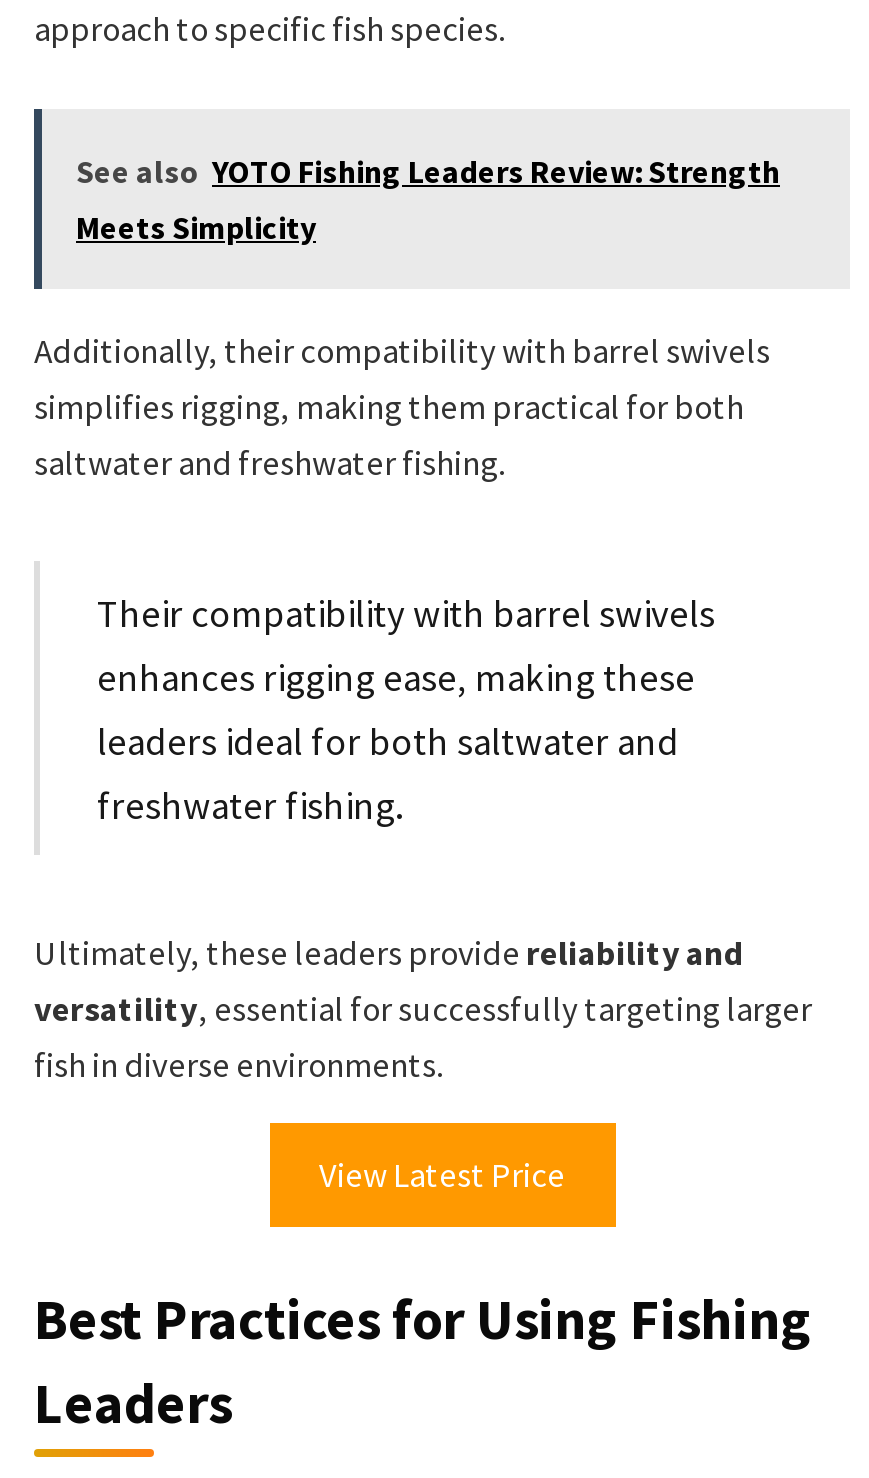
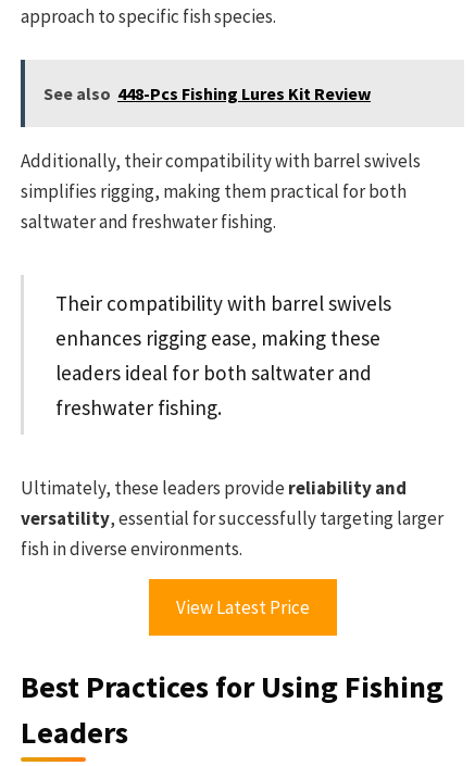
- See also YOTO Fishing Leaders Review: Strength
- Meets Simplicity
+ See also 448-Pcs Fishing Lures Kit Review
